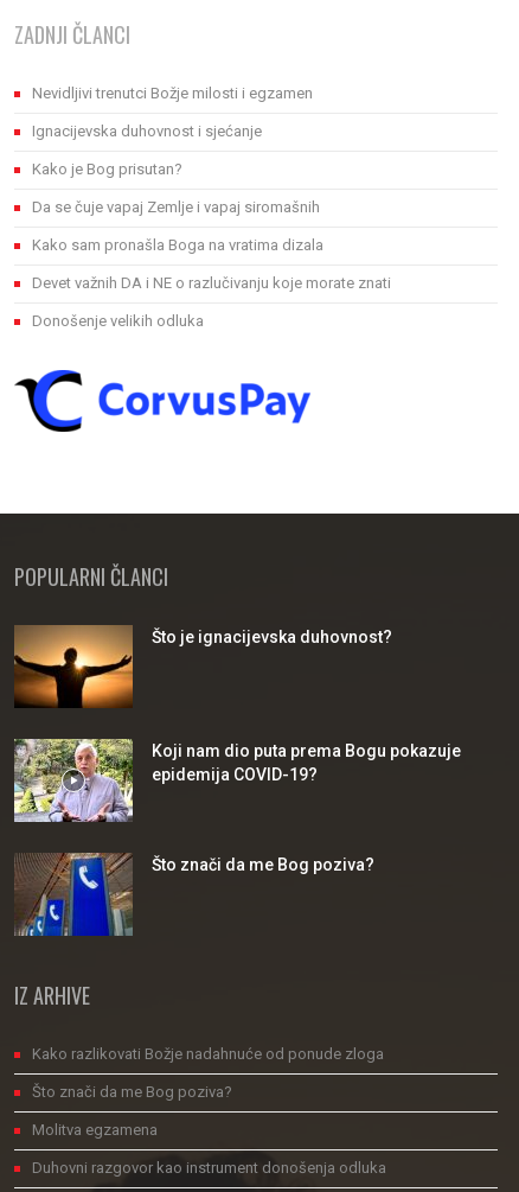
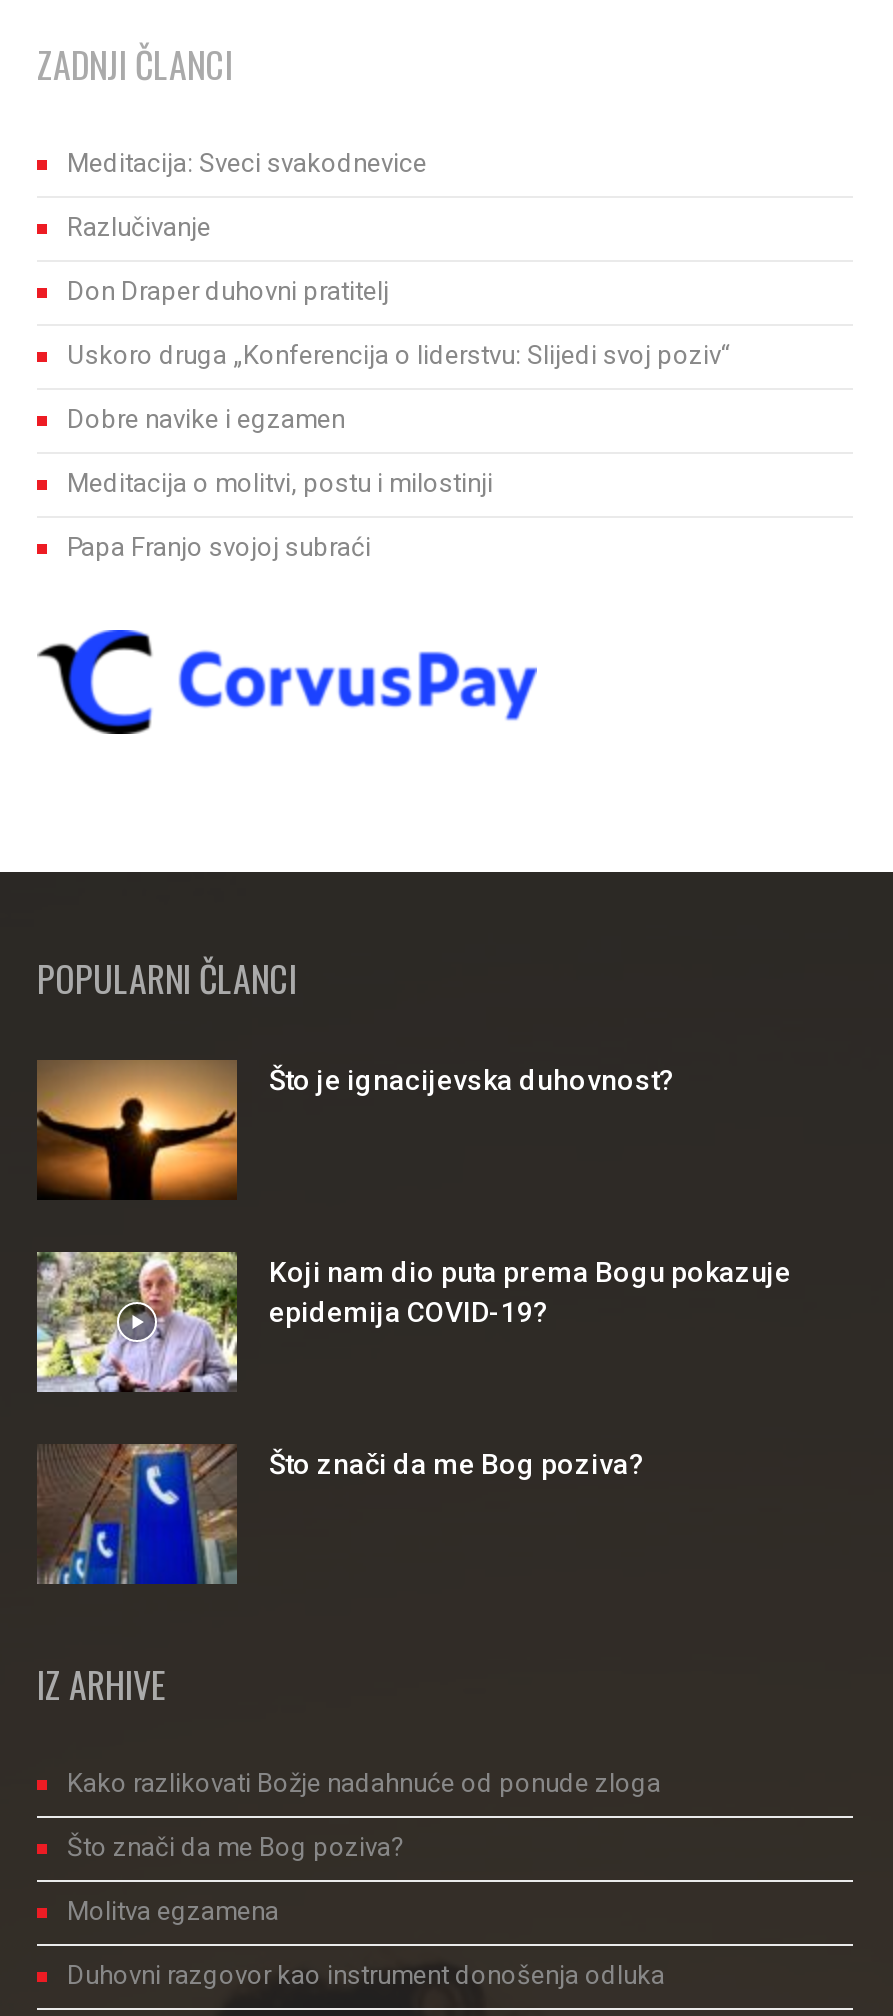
- Nevidljivi trenutci Božje milosti i egzamen
+ Meditacija: Sveci svakodnevice

- Ignacijevska duhovnost i sjećanje
+ Razlučivanje

- Kako je Bog prisutan?
+ Don Draper duhovni pratitelj

- Da se čuje vapaj Zemlje i vapaj siromašnih
+ Uskoro druga „Konferencija o liderstvu: Slijedi svoj poziv“

- Kako sam pronašla Boga na vratima dizala
+ Dobre navike i egzamen

- Devet važnih DA i NE o razlučivanju koje morate znati
+ Meditacija o molitvi, postu i milostinji

- Donošenje velikih odluka
+ Papa Franjo svojoj subraći
